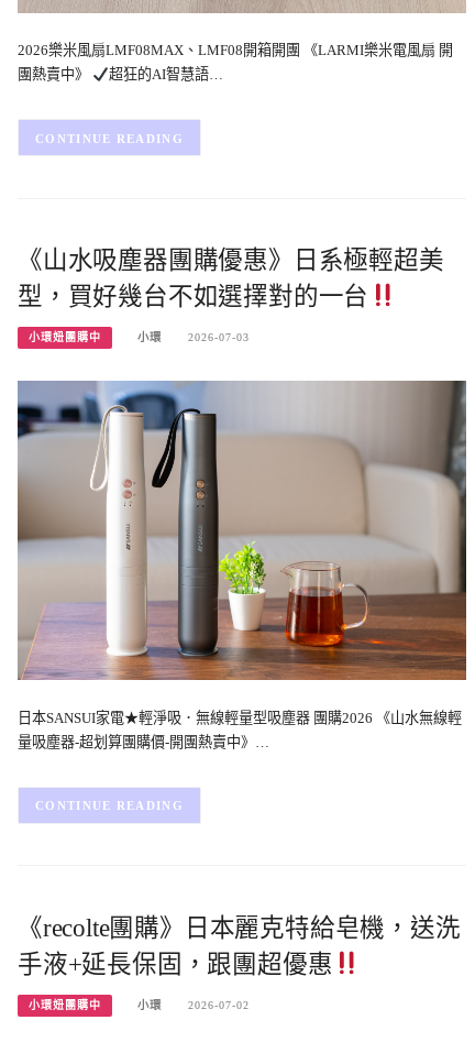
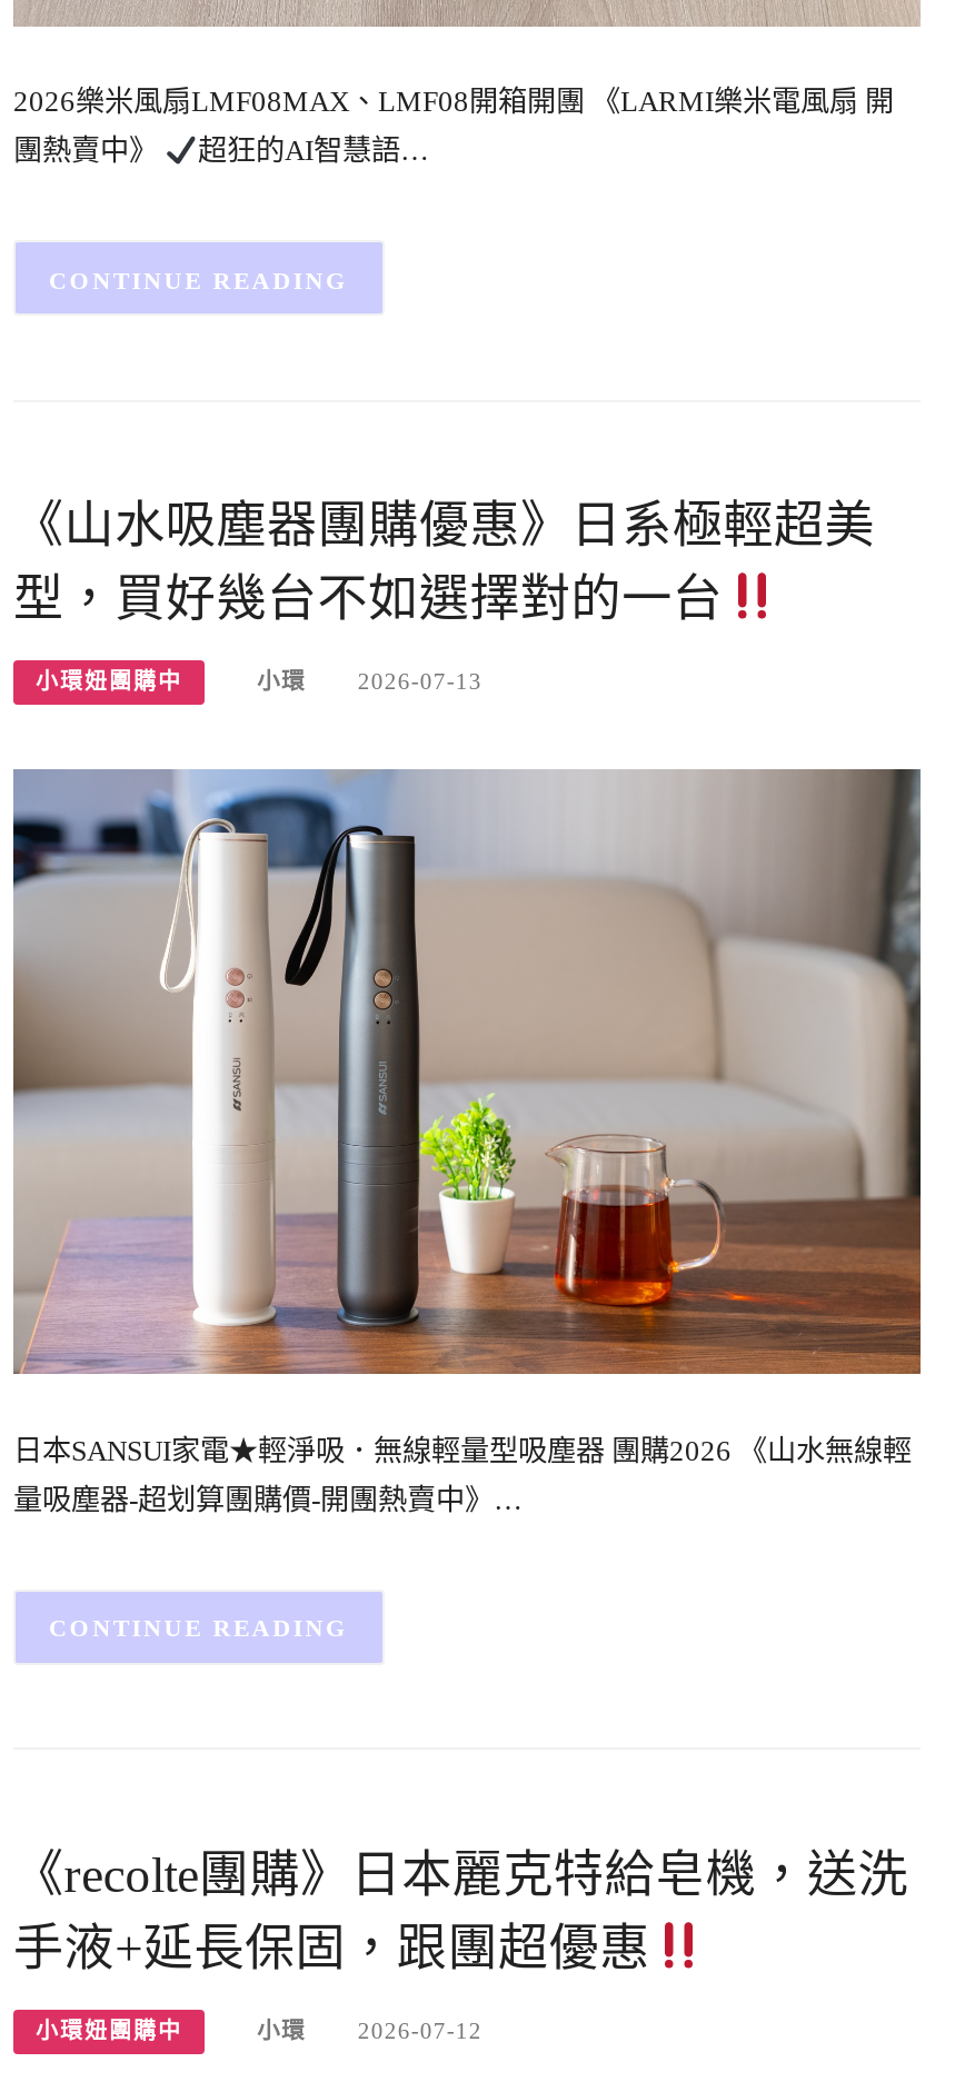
- 2026-07-03
+ 2026-07-13

- 2026-07-02
+ 2026-07-12
